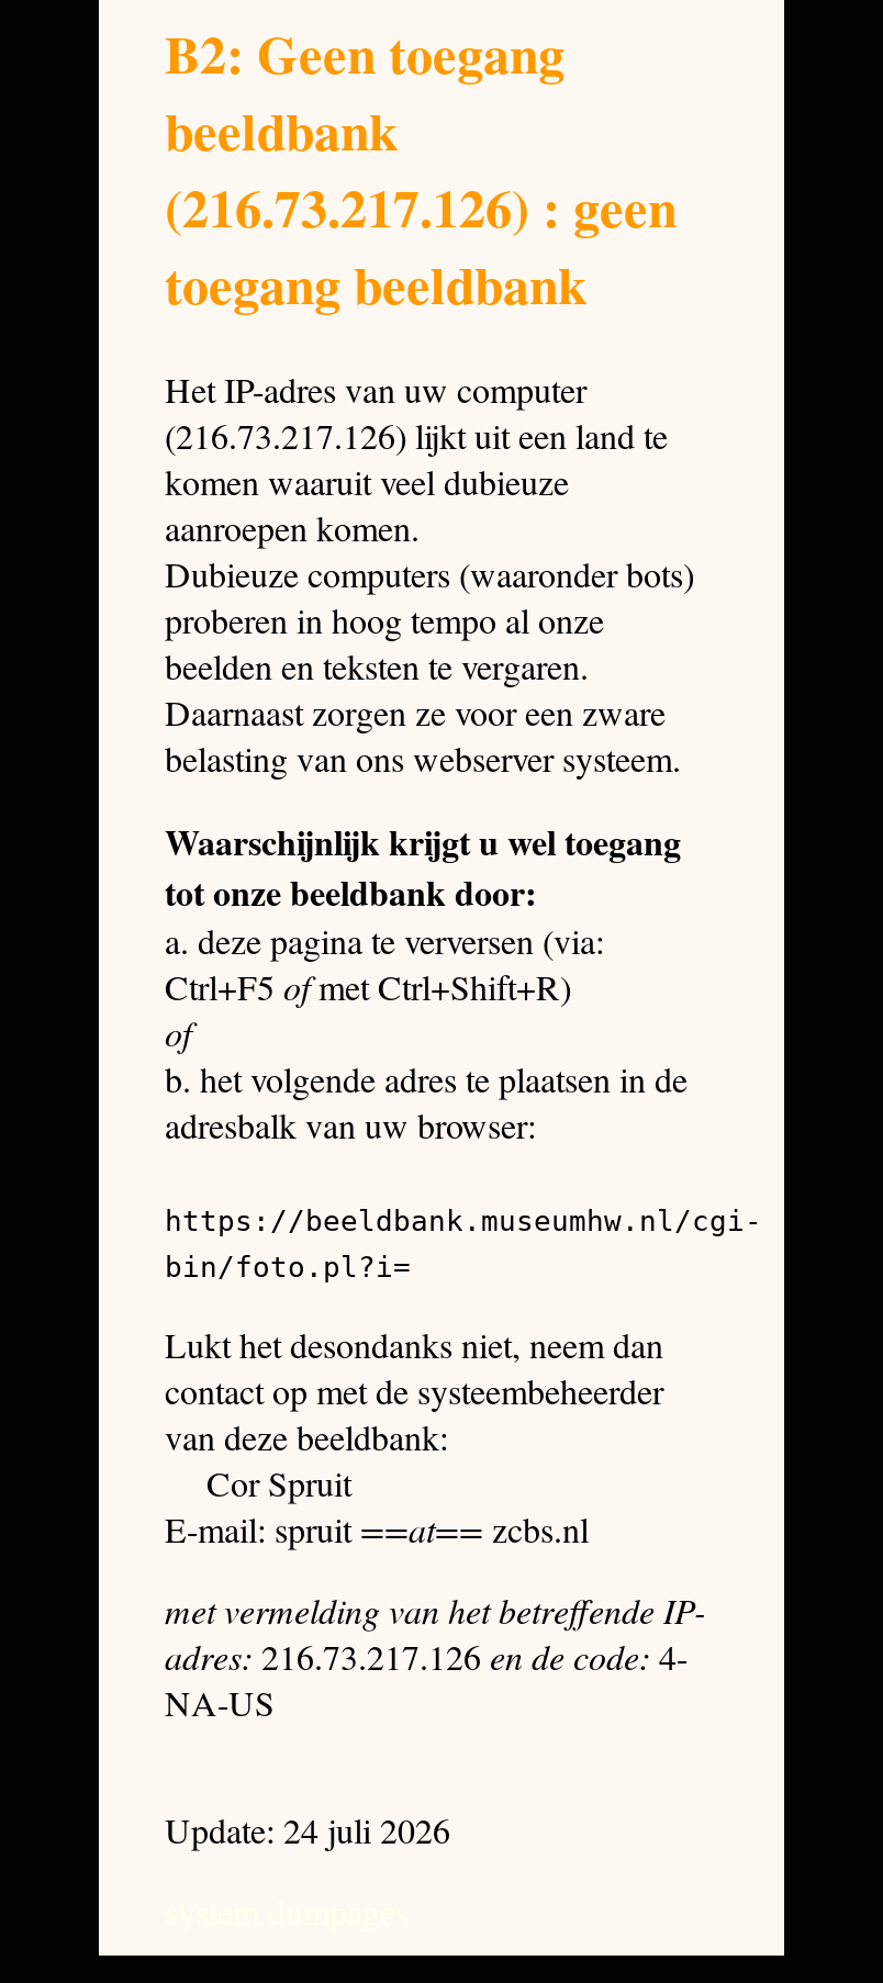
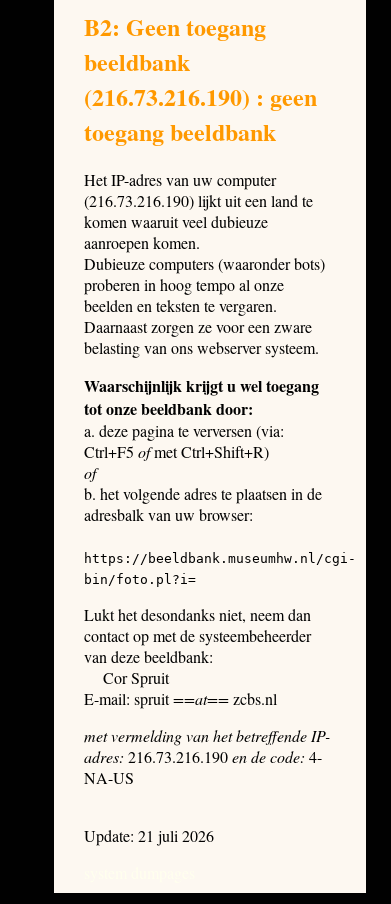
- (216.73.217.126) : geen
+ (216.73.216.190) : geen

- (216.73.217.126) lijkt uit een land te
+ (216.73.216.190) lijkt uit een land te

- adres: 216.73.217.126 en de code: 4-
+ adres: 216.73.216.190 en de code: 4-

- Update: 24 juli 2026
+ Update: 21 juli 2026
